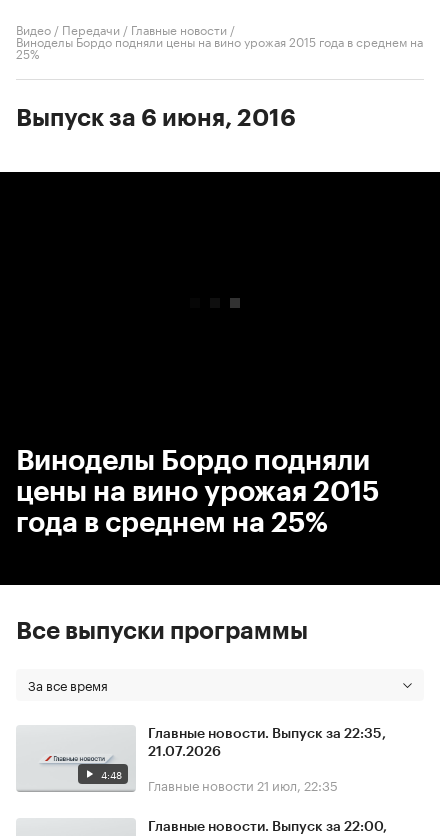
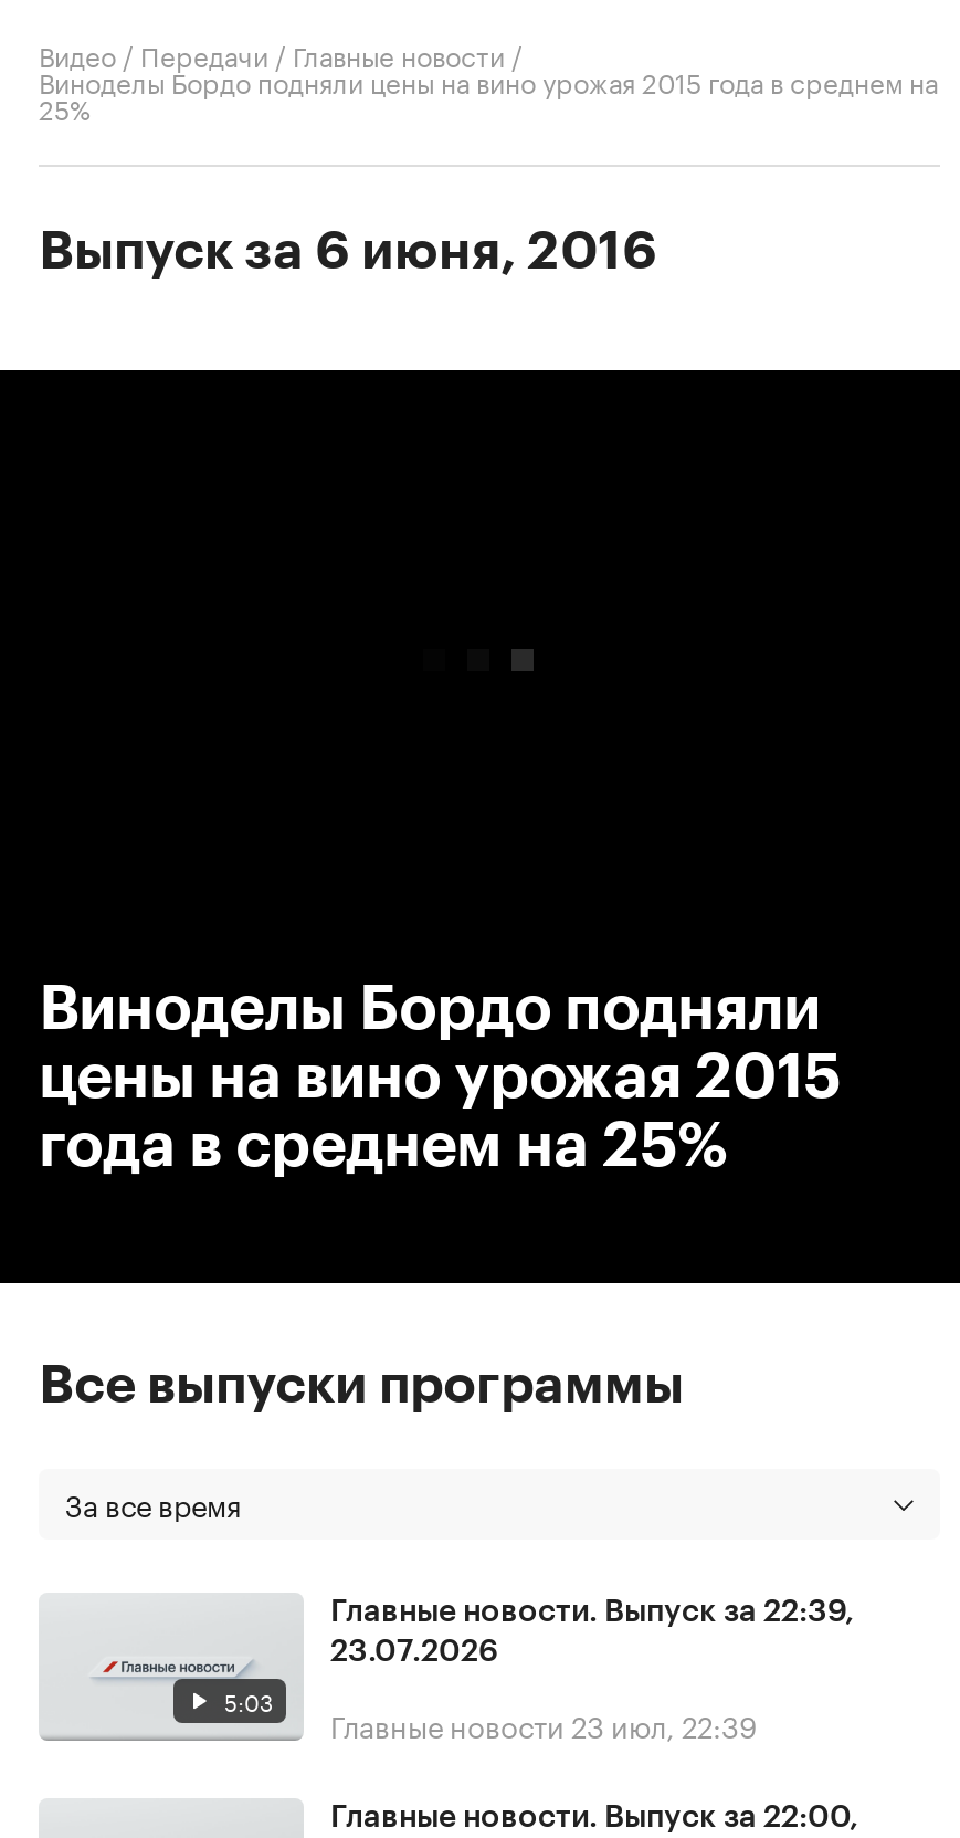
- Главные новости. Выпуск за 22:35,
+ Главные новости. Выпуск за 22:39,

- 21.07.2026
+ 23.07.2026

- 4:48
+ 5:03

- Главные новости 21 июл, 22:35
+ Главные новости 23 июл, 22:39
